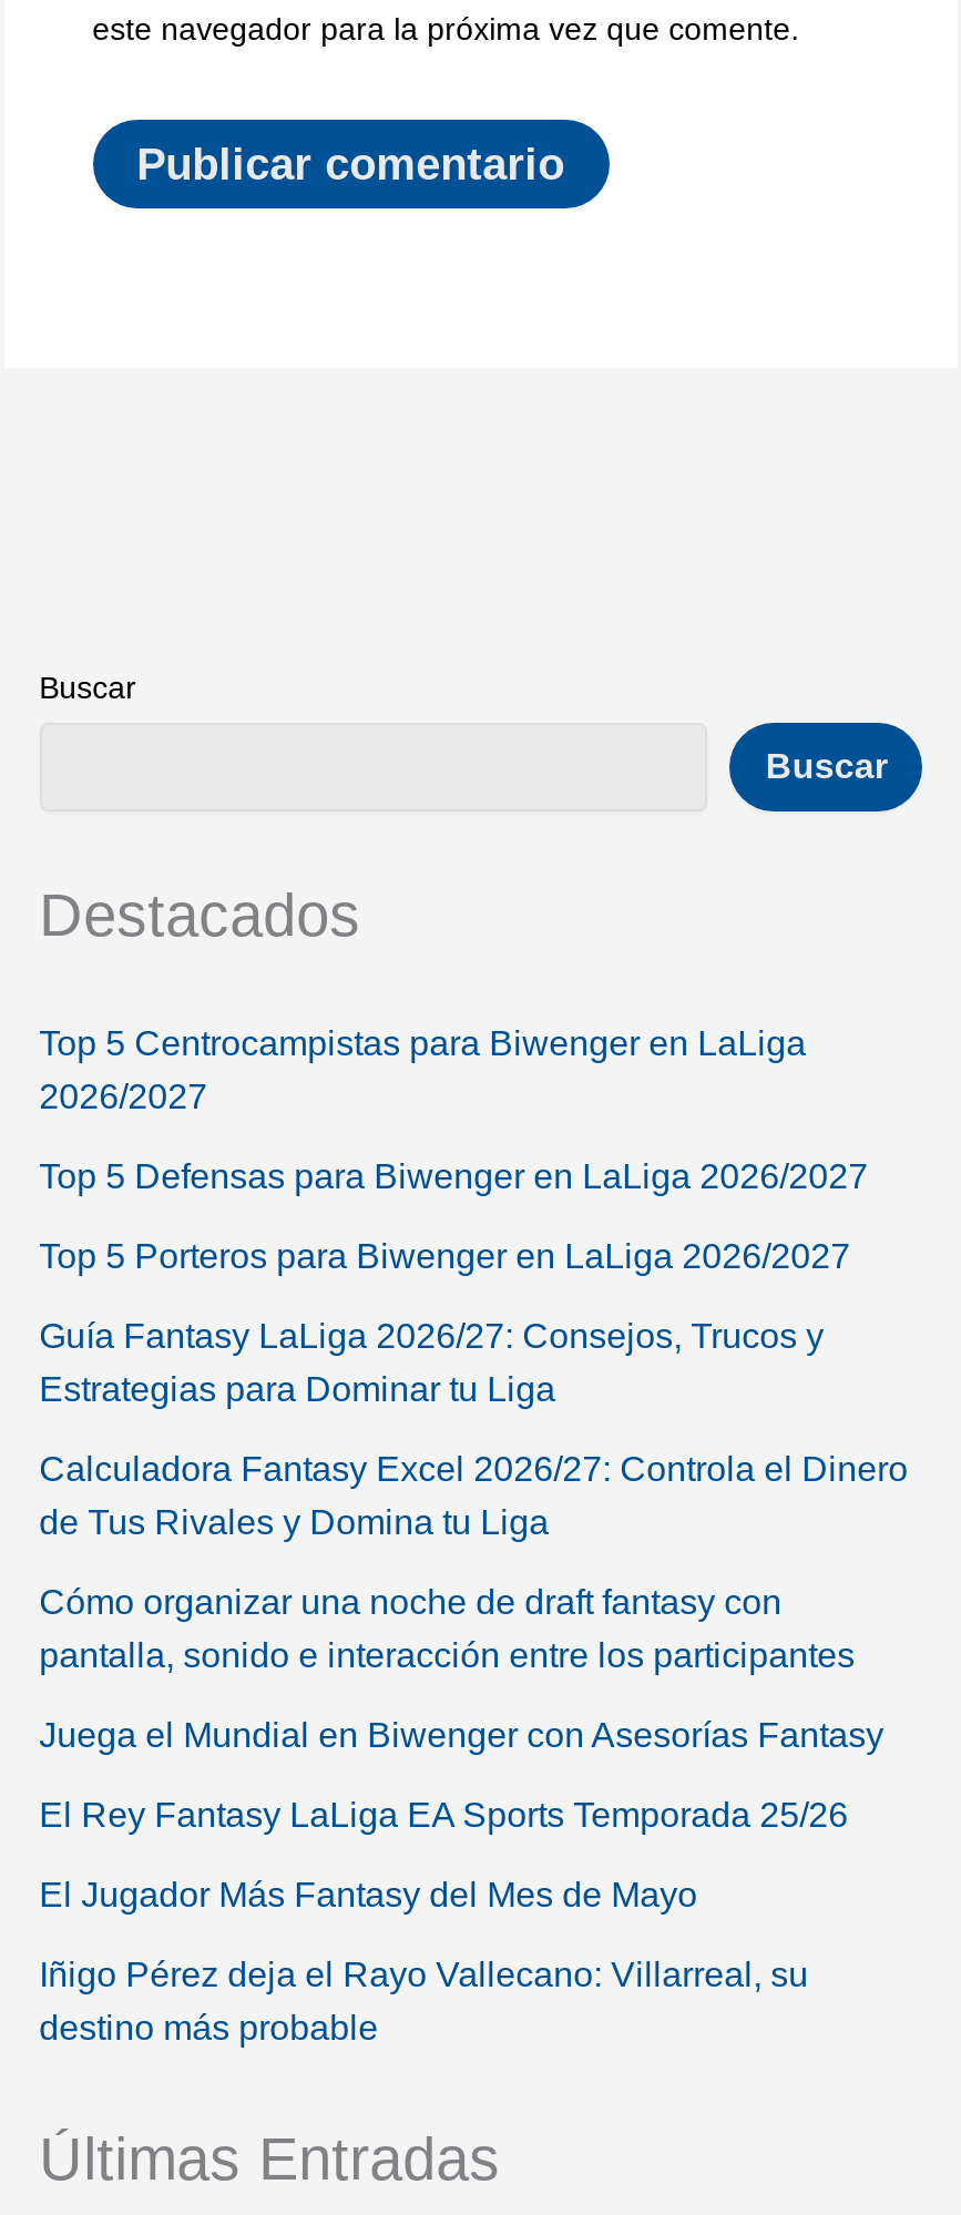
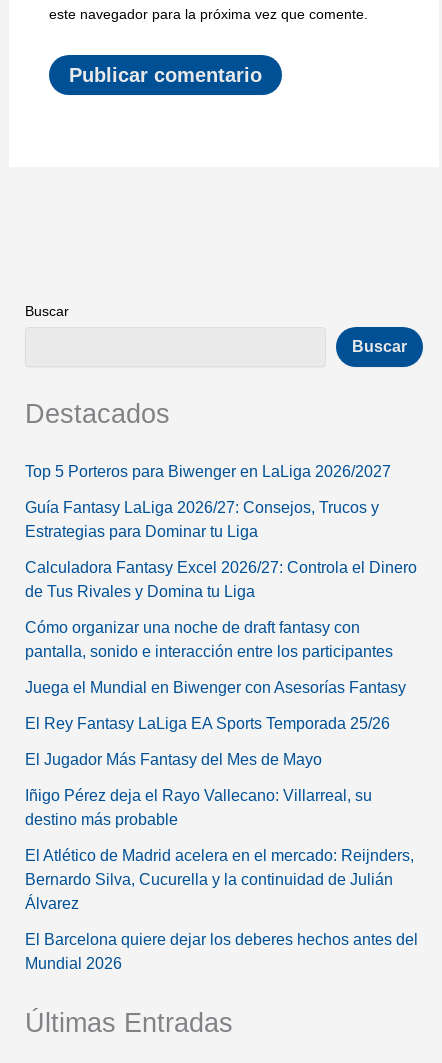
- Top 5 Centrocampistas para Biwenger en LaLiga
- 2026/2027
- Top 5 Defensas para Biwenger en LaLiga 2026/2027

moved up: Top 5 Porteros para Biwenger en LaLiga 2026/2027 | Guía Fantasy LaLiga 2026/27: Consejos, Trucos y | Estrategias para Dominar tu Liga | ... | Iñigo Pérez deja el Rayo Vallecano: Villarreal, su | destino más probable

+ El Atlético de Madrid acelera en el mercado: Reijnders,
+ Bernardo Silva, Cucurella y la continuidad de Julián
+ Álvarez
+ El Barcelona quiere dejar los deberes hechos antes del
+ Mundial 2026
